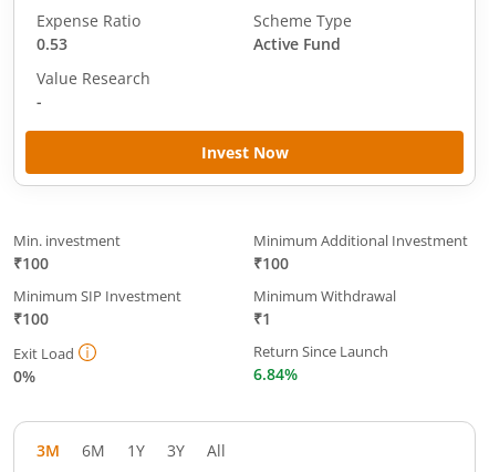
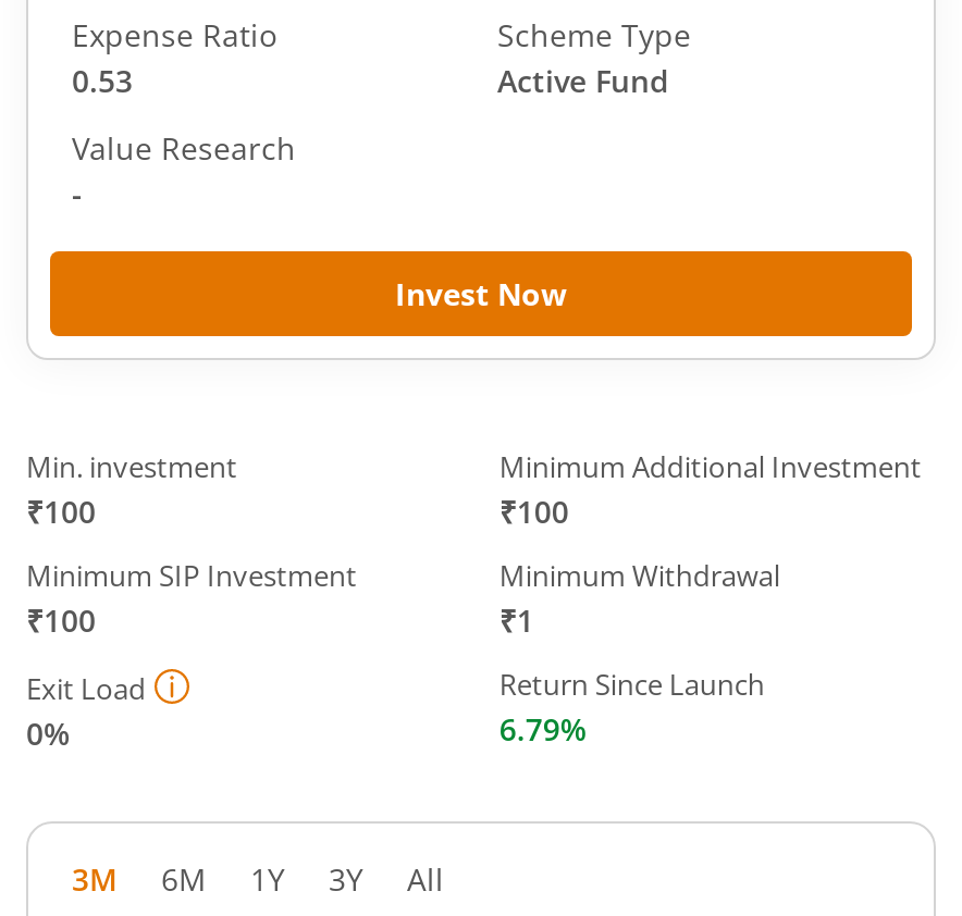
- 6.84%
+ 6.79%
